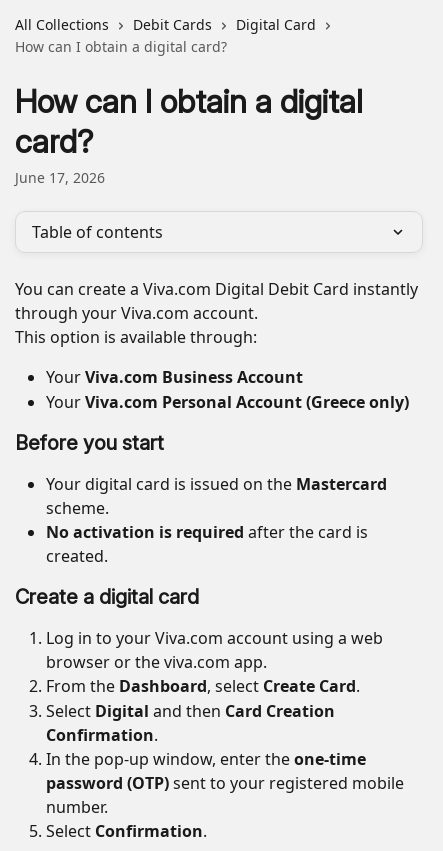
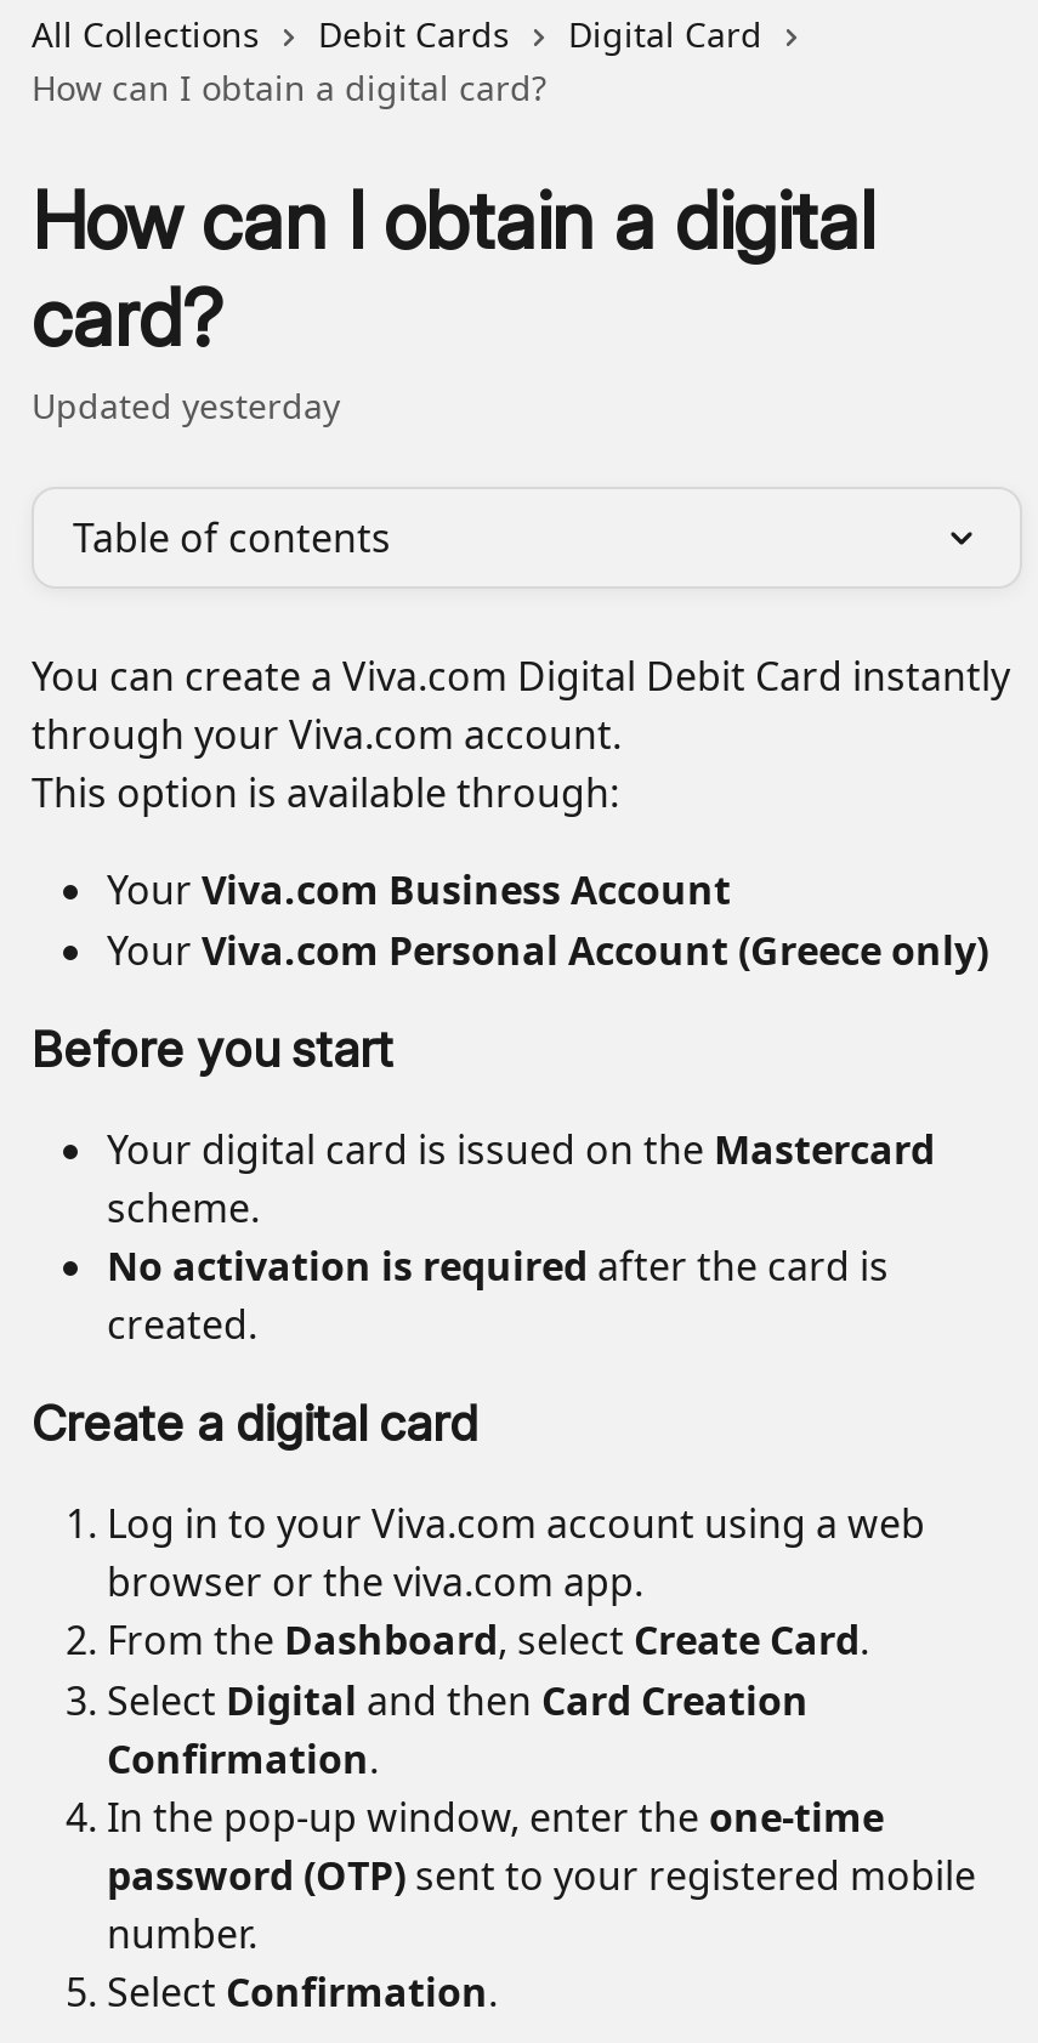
- June 17, 2026
+ Updated yesterday
